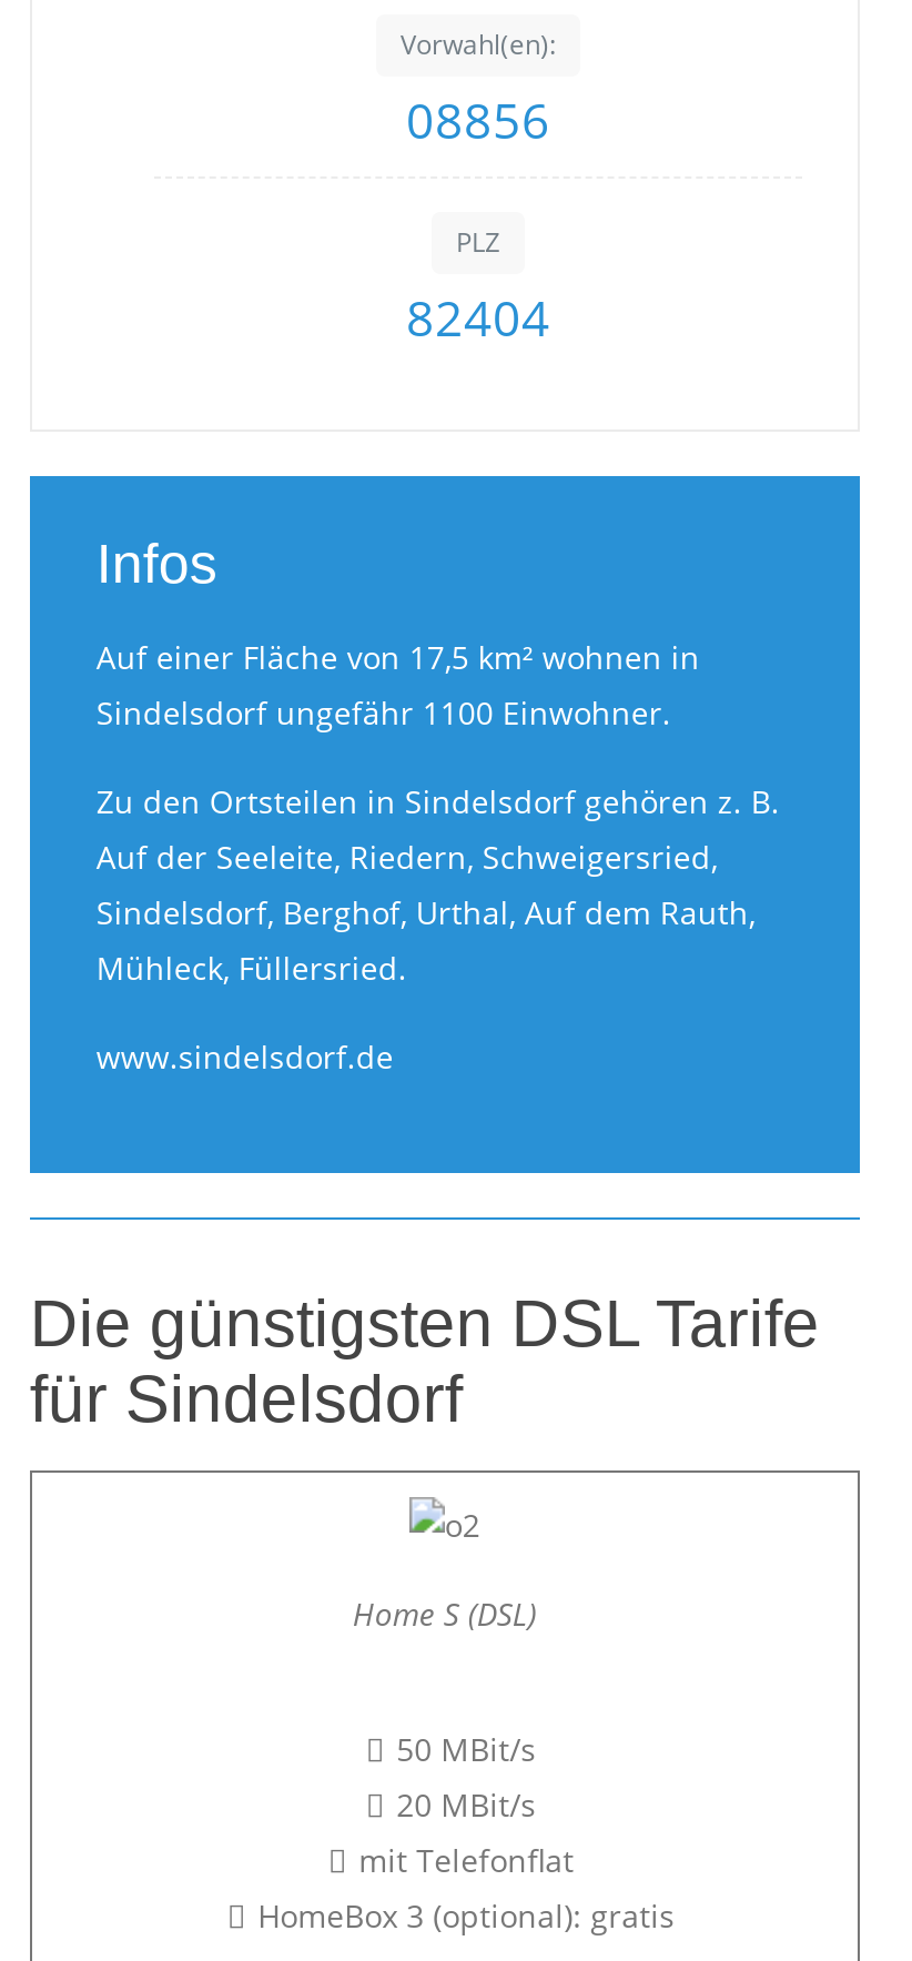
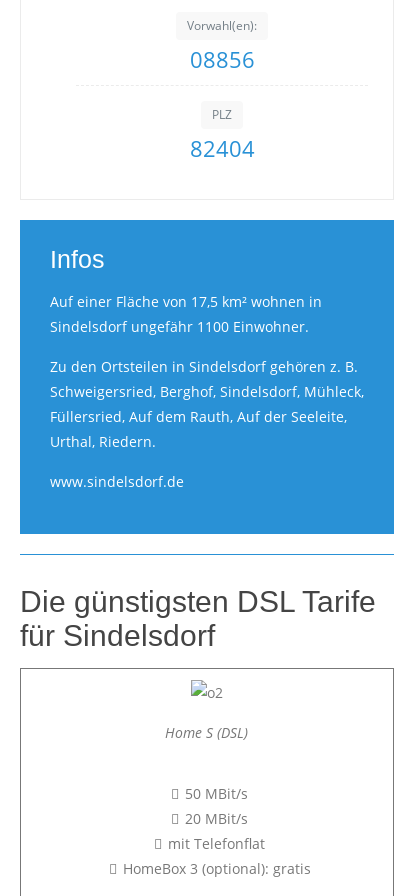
- Auf der Seeleite, Riedern, Schweigersried,
- Sindelsdorf, Berghof, Urthal, Auf dem Rauth,
- Mühleck, Füllersried.
+ Schweigersried, Berghof, Sindelsdorf, Mühleck,
+ Füllersried, Auf dem Rauth, Auf der Seeleite,
+ Urthal, Riedern.
